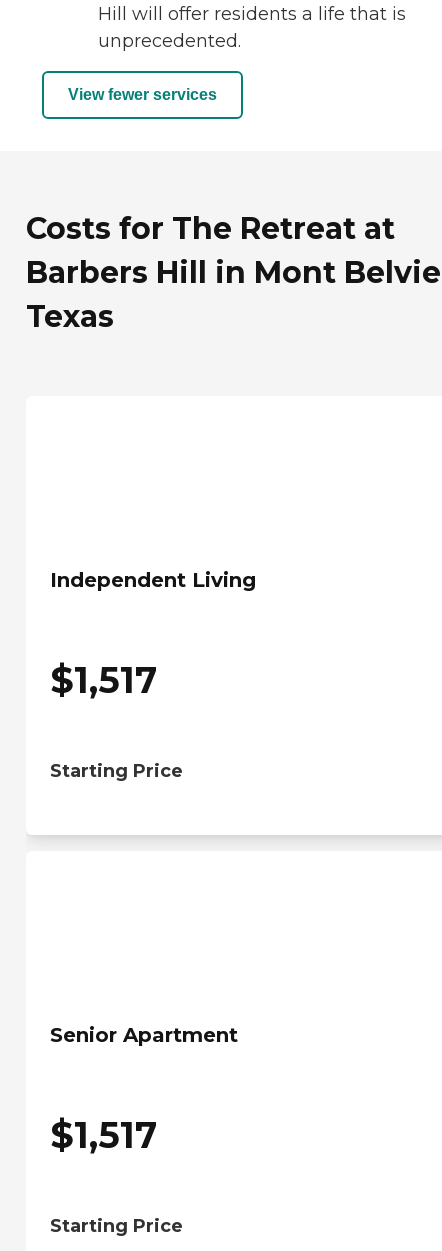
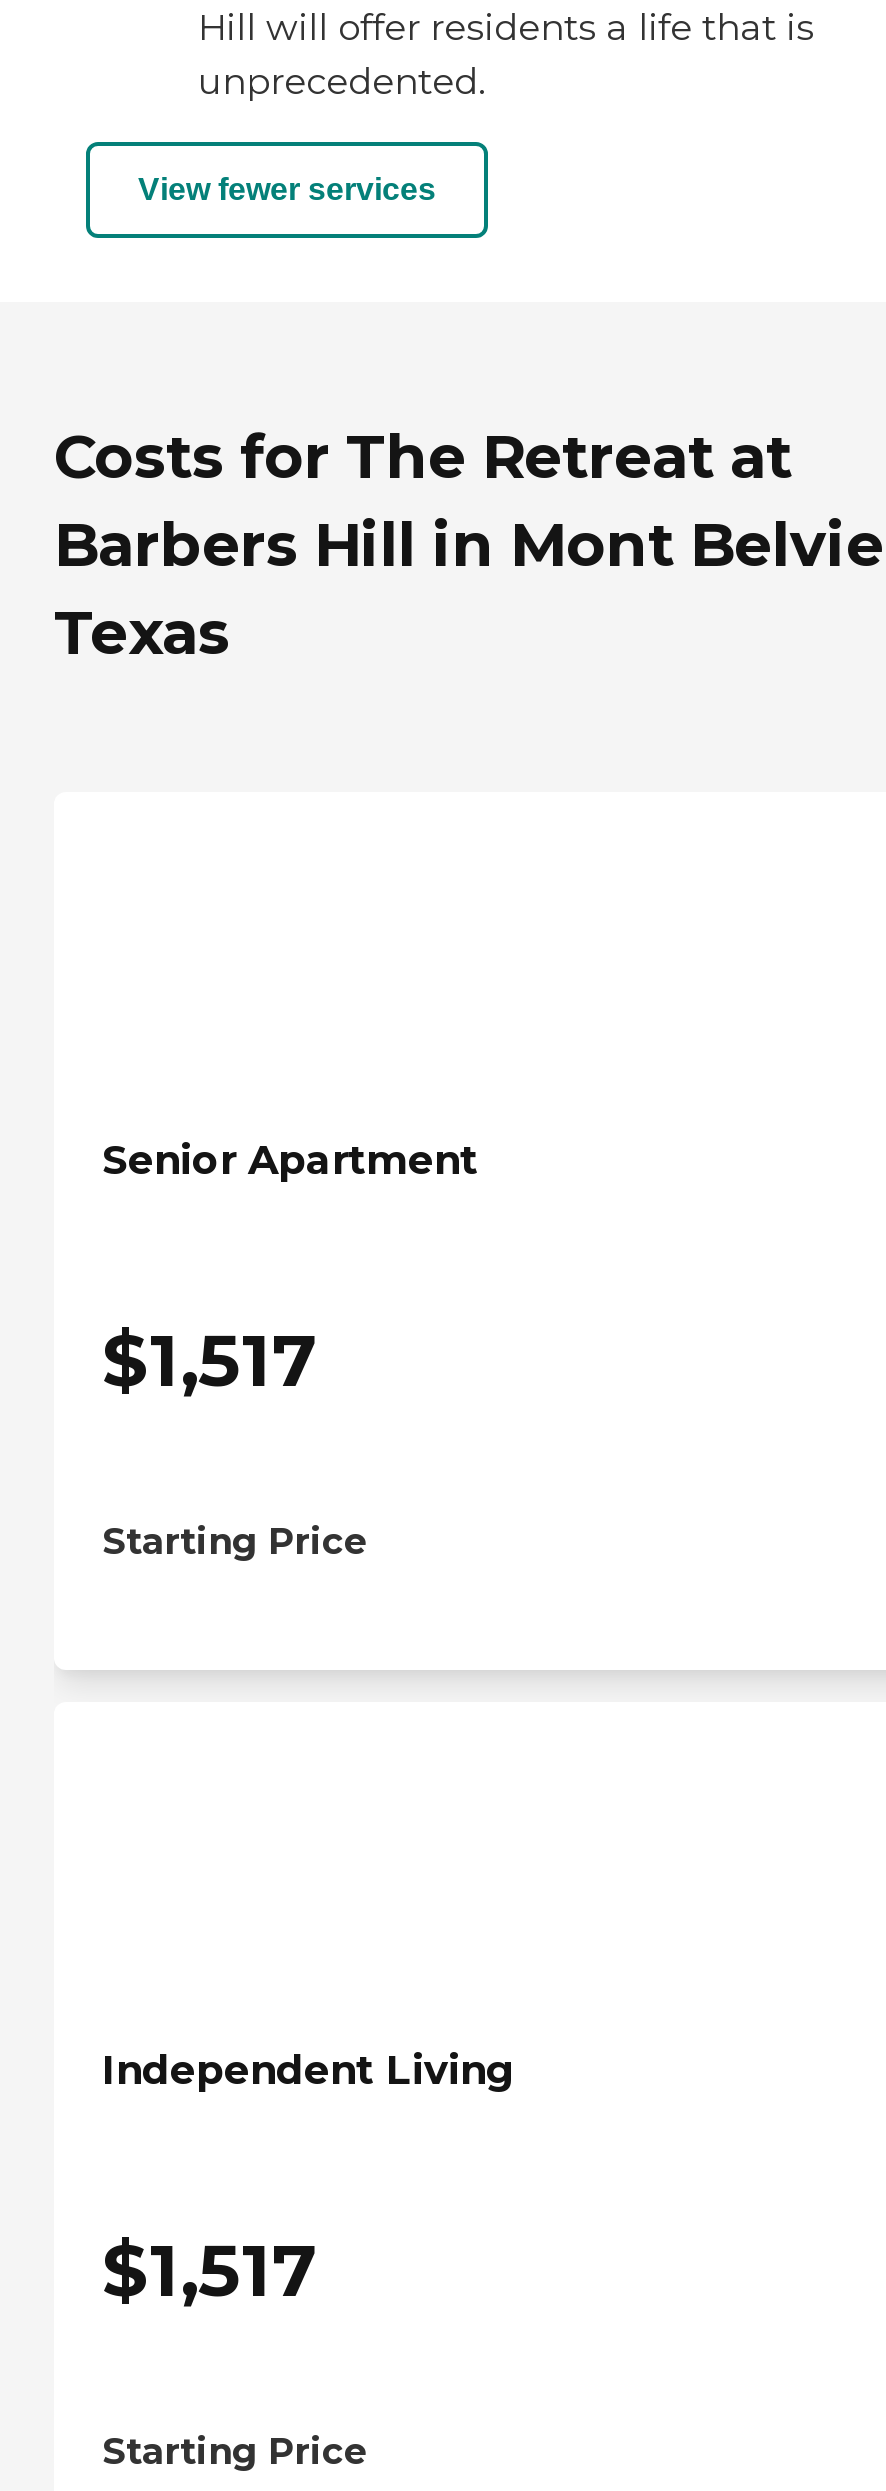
moved down: Independent Living

moved up: Senior Apartment
